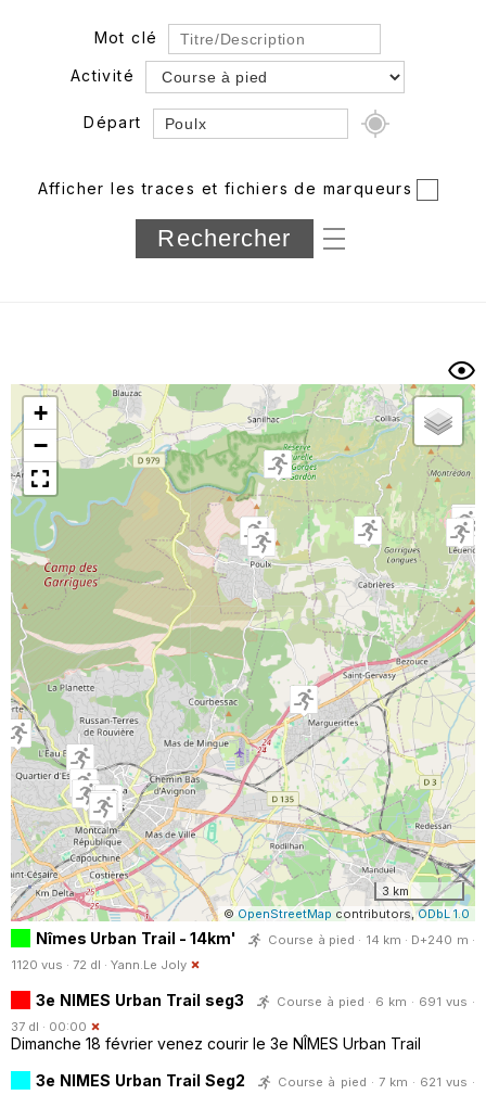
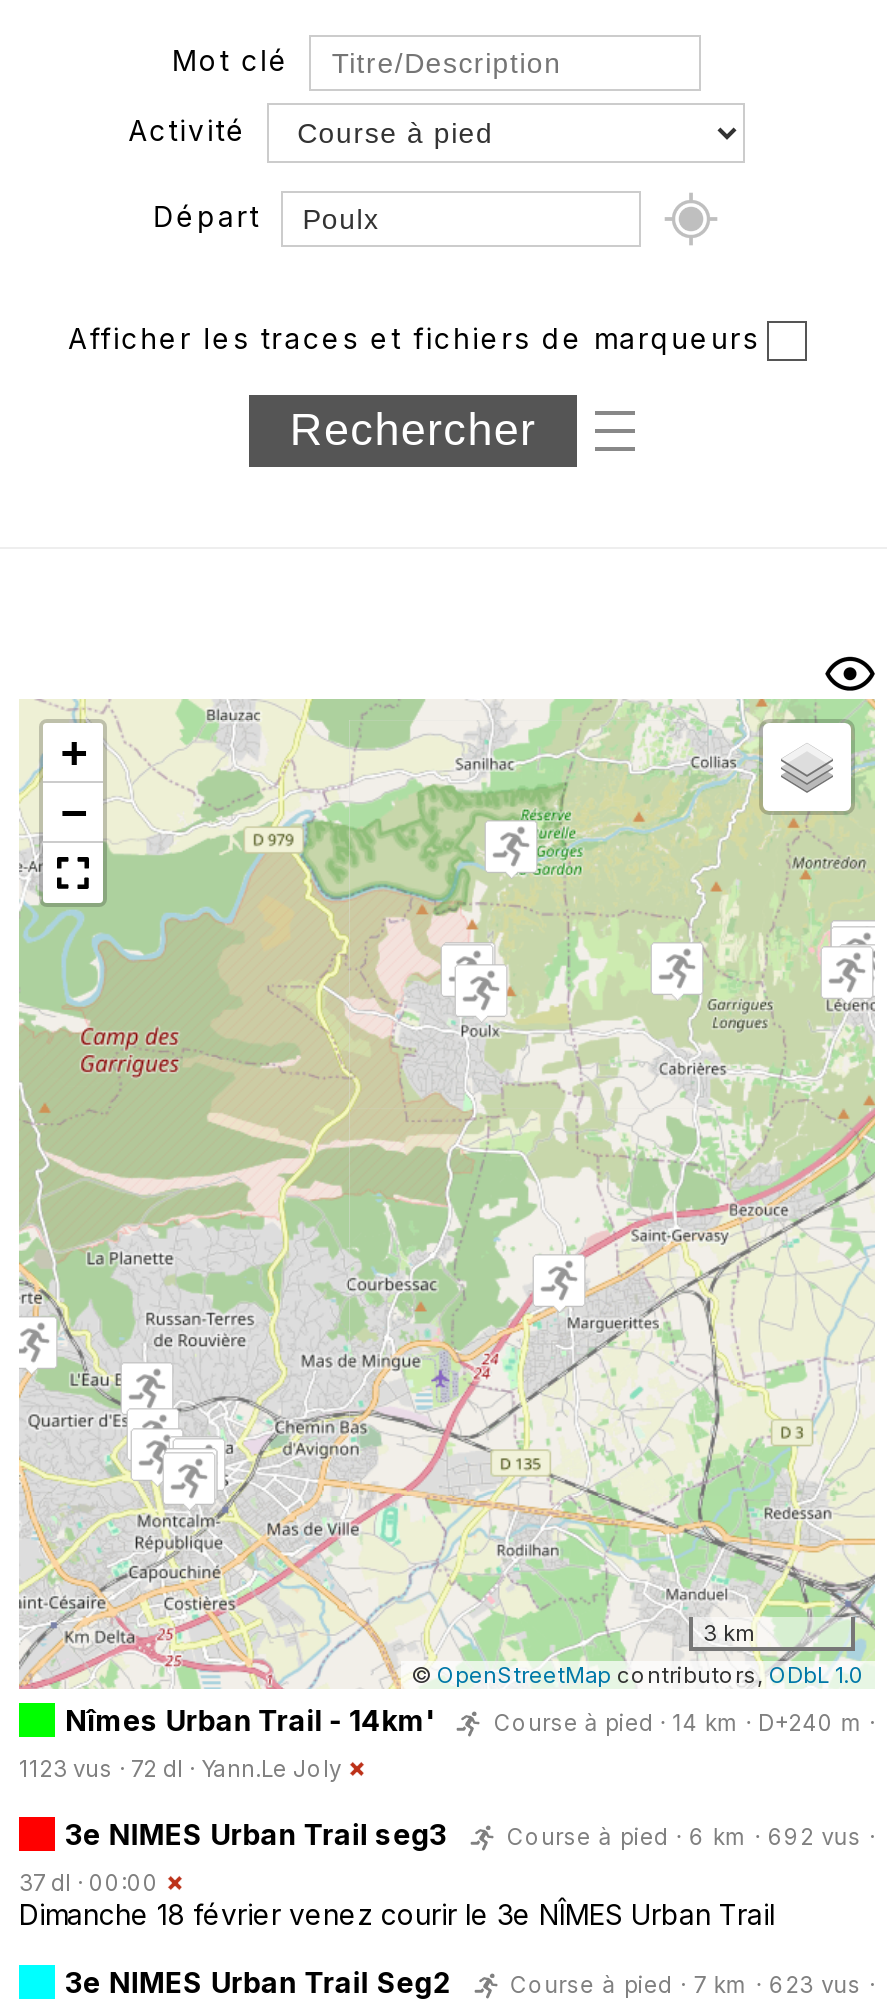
- 1120 vus · 72 dl · Yann.Le Joly
+ 1123 vus · 72 dl · Yann.Le Joly

- Course à pied · 6 km · 691 vus ·
+ Course à pied · 6 km · 692 vus ·

- Course à pied · 7 km · 621 vus ·
+ Course à pied · 7 km · 623 vus ·
